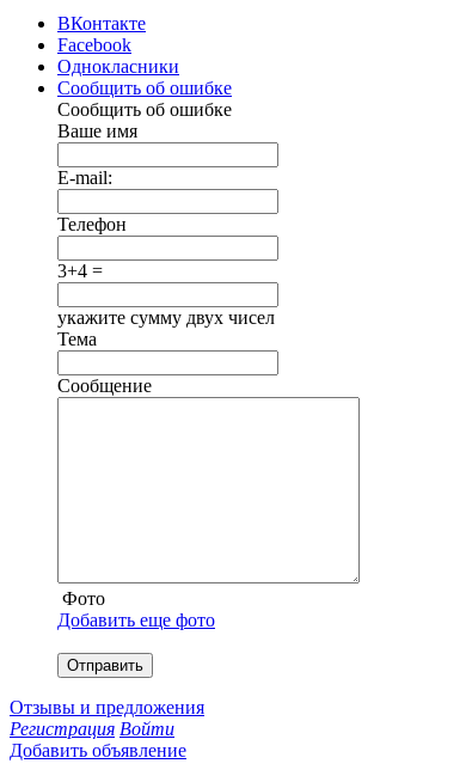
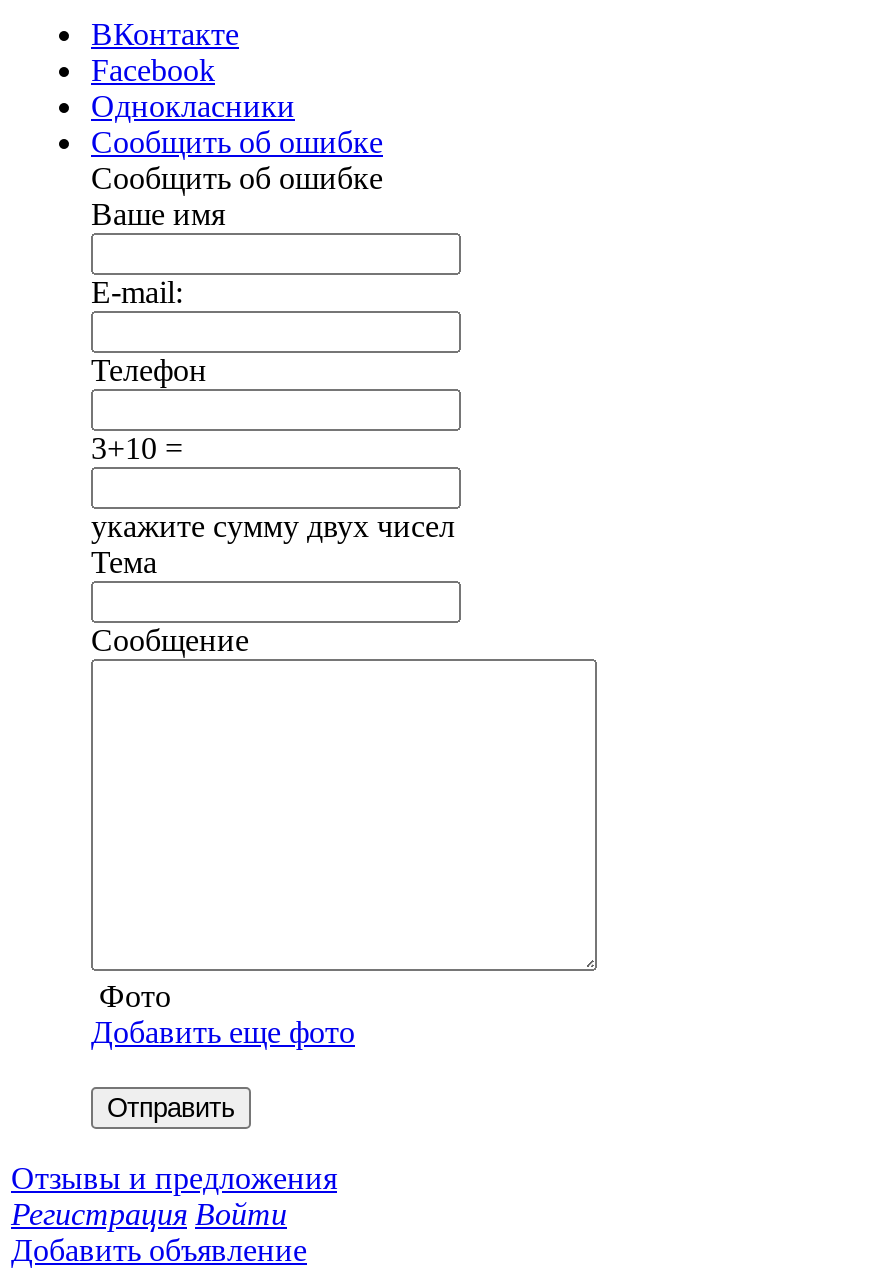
- 3+4 =
+ 3+10 =
